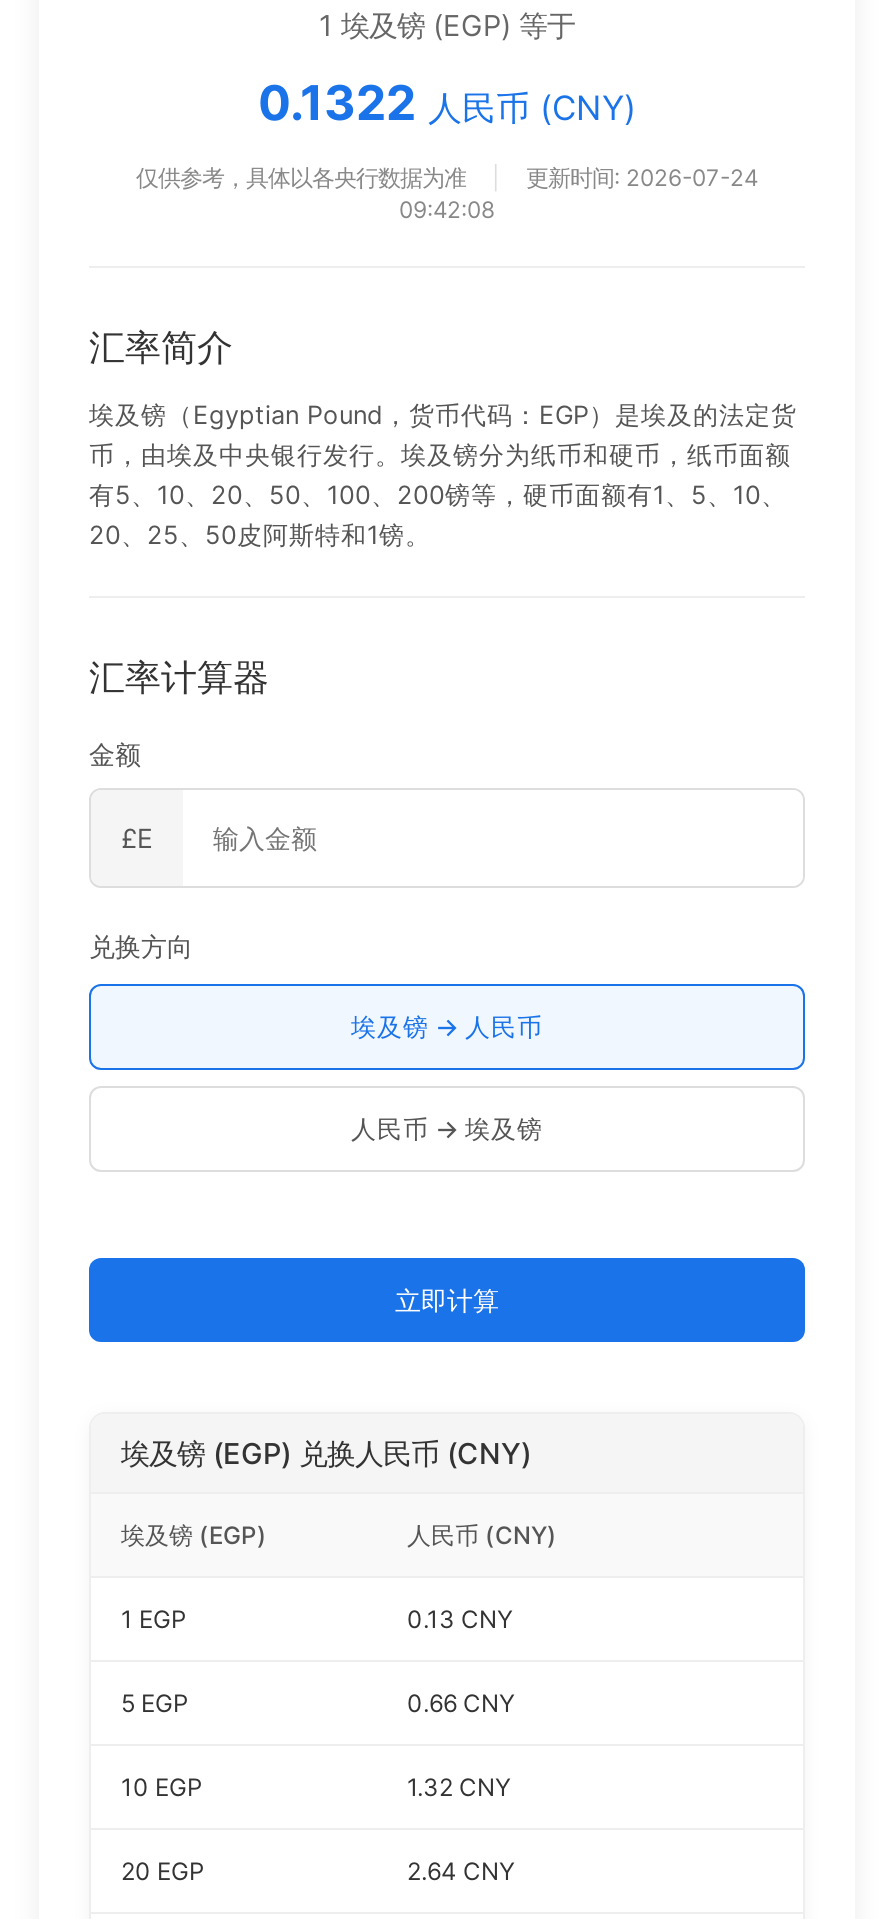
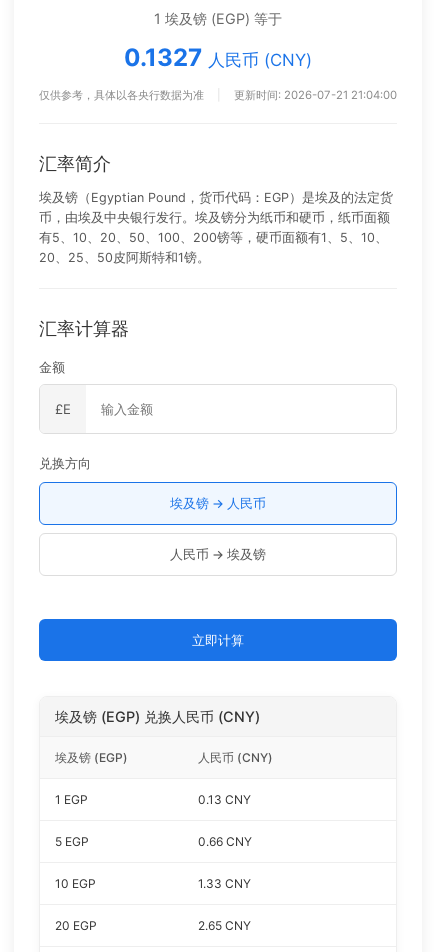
- 0.1322人民币 (CNY)
+ 0.1327人民币 (CNY)

- 更新时间: 2026-07-24
- 09:42:08
+ 更新时间: 2026-07-21 21:04:00

- 1.32 CNY
+ 1.33 CNY

- 2.64 CNY
+ 2.65 CNY
